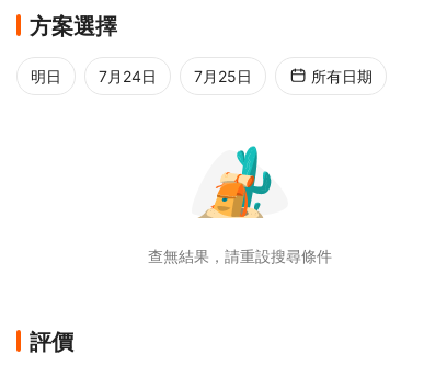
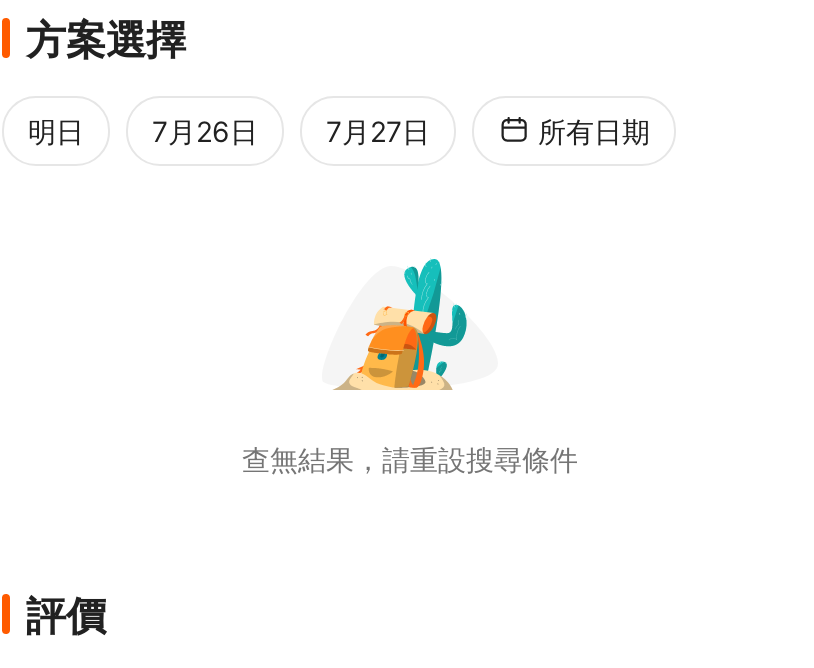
- 7月24日
+ 7月26日

- 7月25日
+ 7月27日
